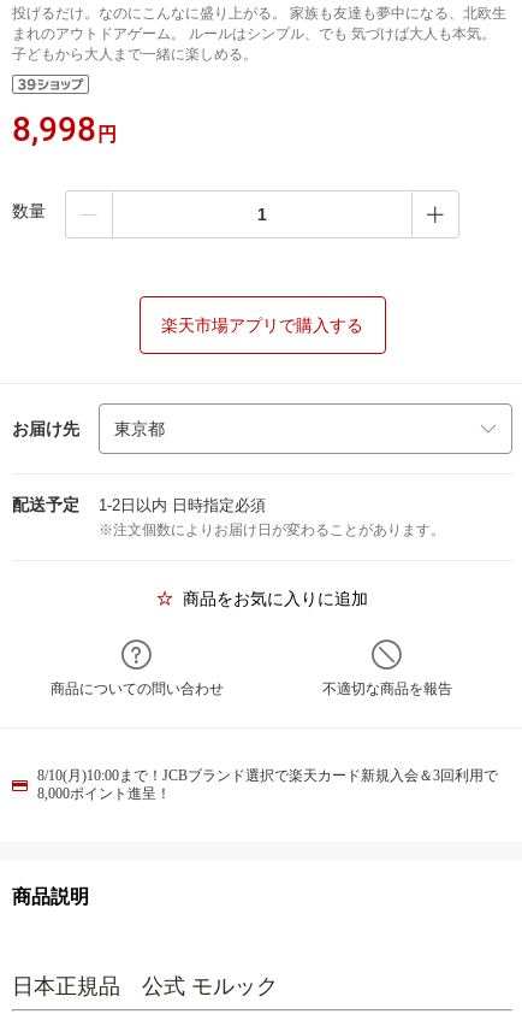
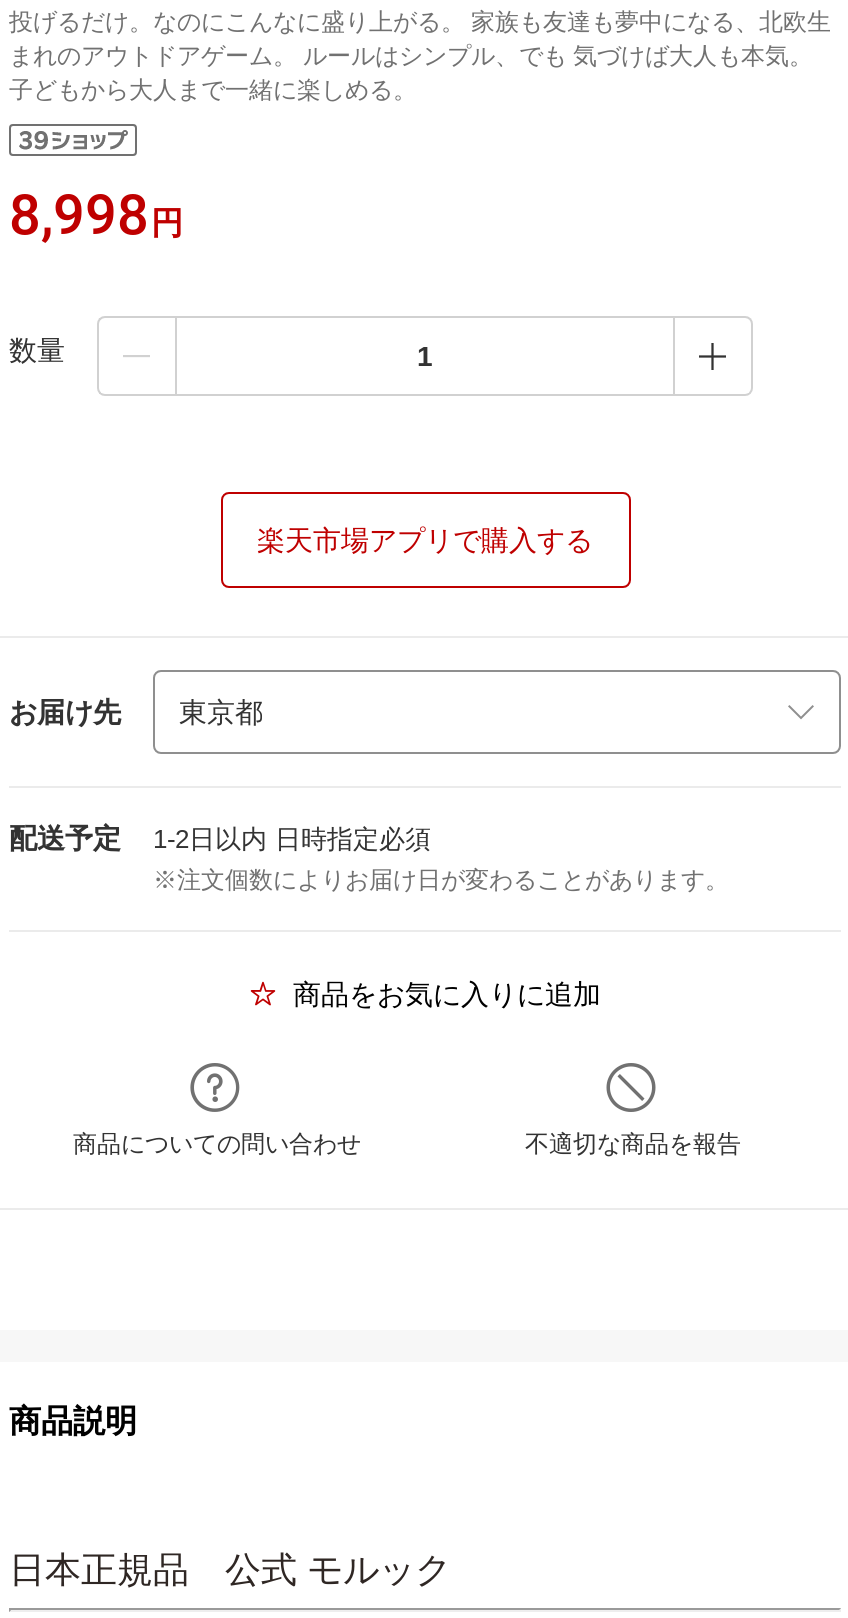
- 8/10(月)10:00まで！JCBブランド選択で楽天カード新規入会＆3回利用で
- 8,000ポイント進呈！
